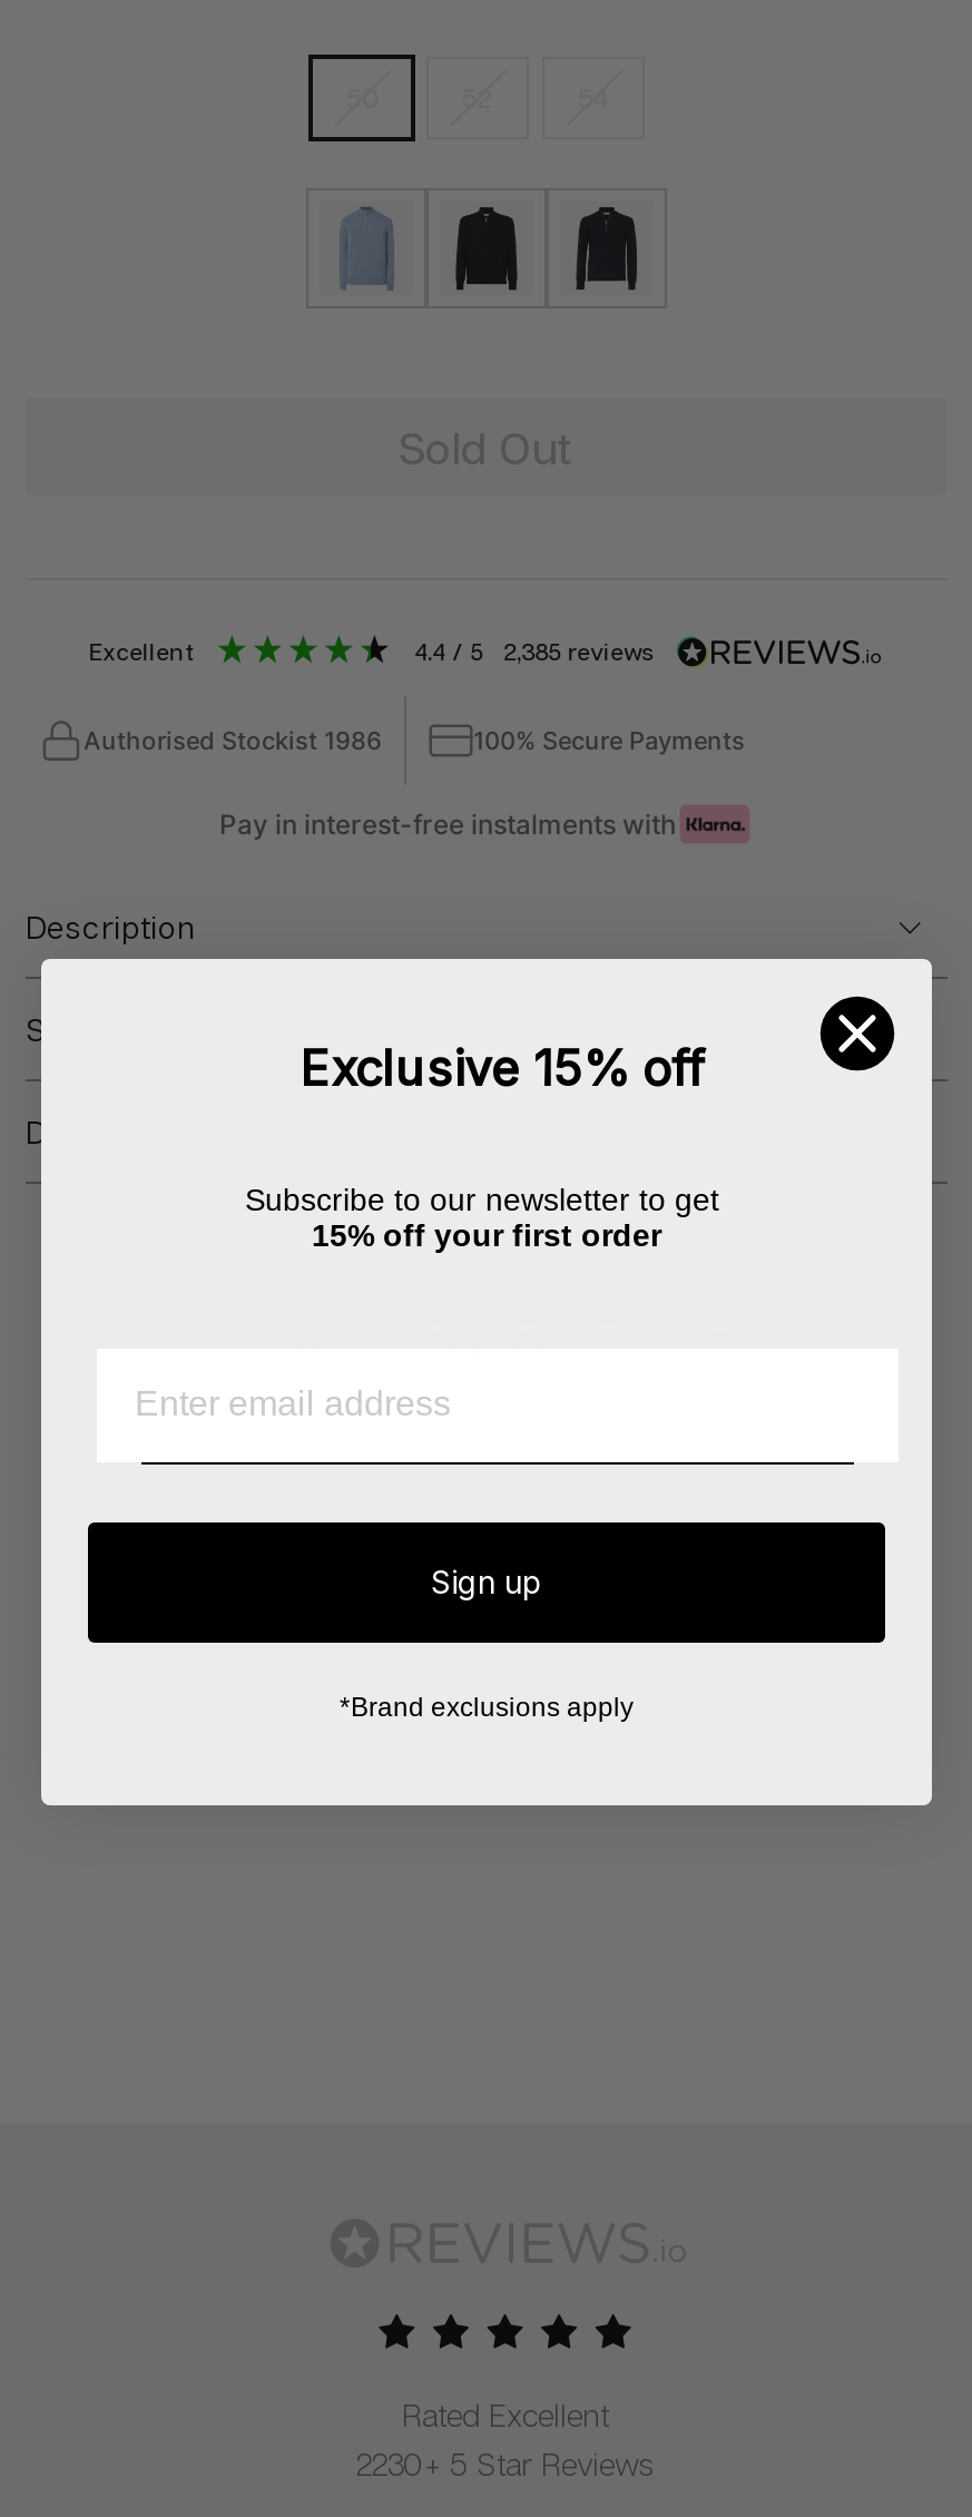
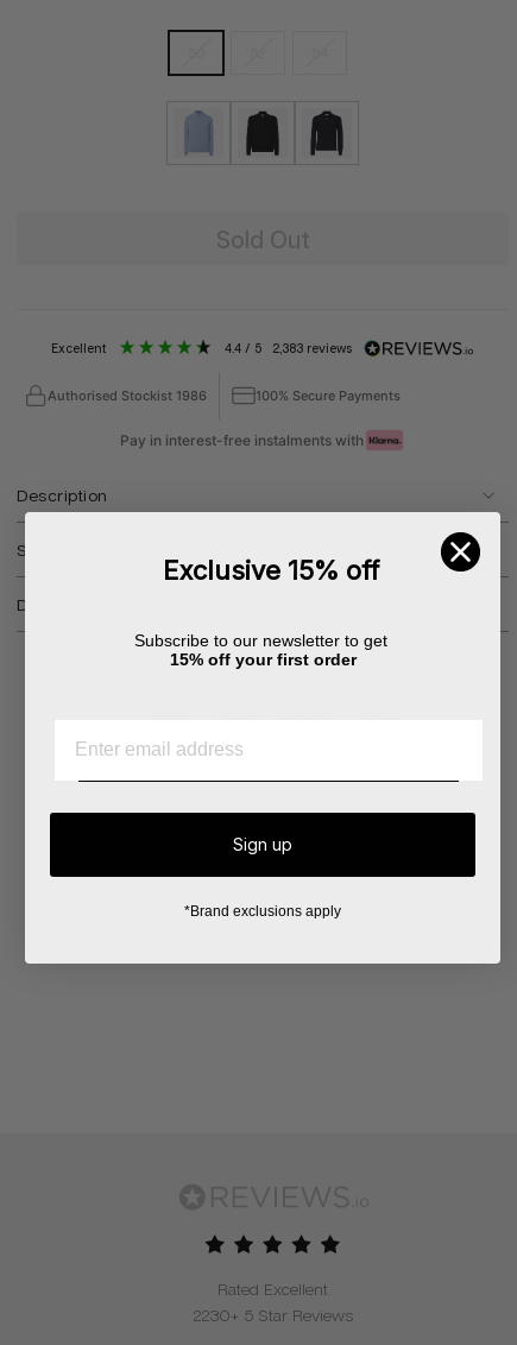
- 4.4 / 5 2,385 reviews
+ 4.4 / 5 2,383 reviews
